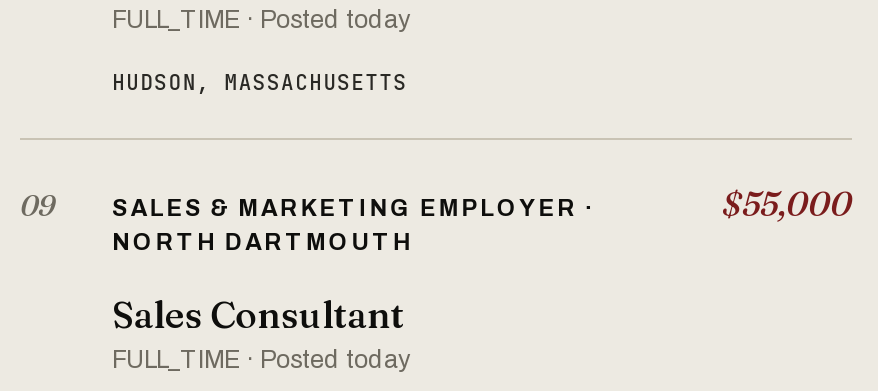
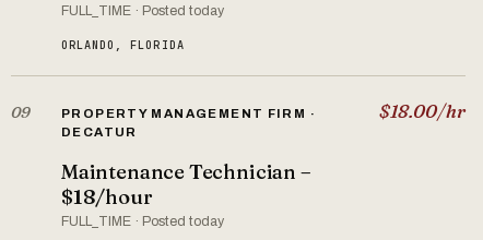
- HUDSON, MASSACHUSETTS
+ ORLANDO, FLORIDA

- $55,000
+ $18.00/hr

- SALES & MARKETING EMPLOYER ·
- NORTH DARTMOUTH
+ PROPERTY MANAGEMENT FIRM ·
+ DECATUR

- Sales Consultant
+ Maintenance Technician –
+ $18/hour
